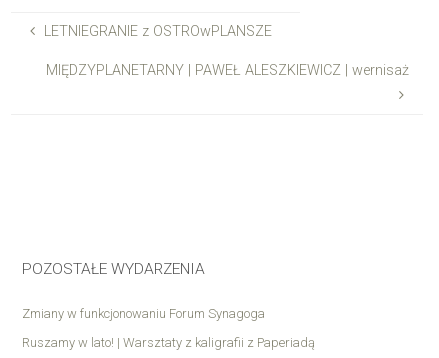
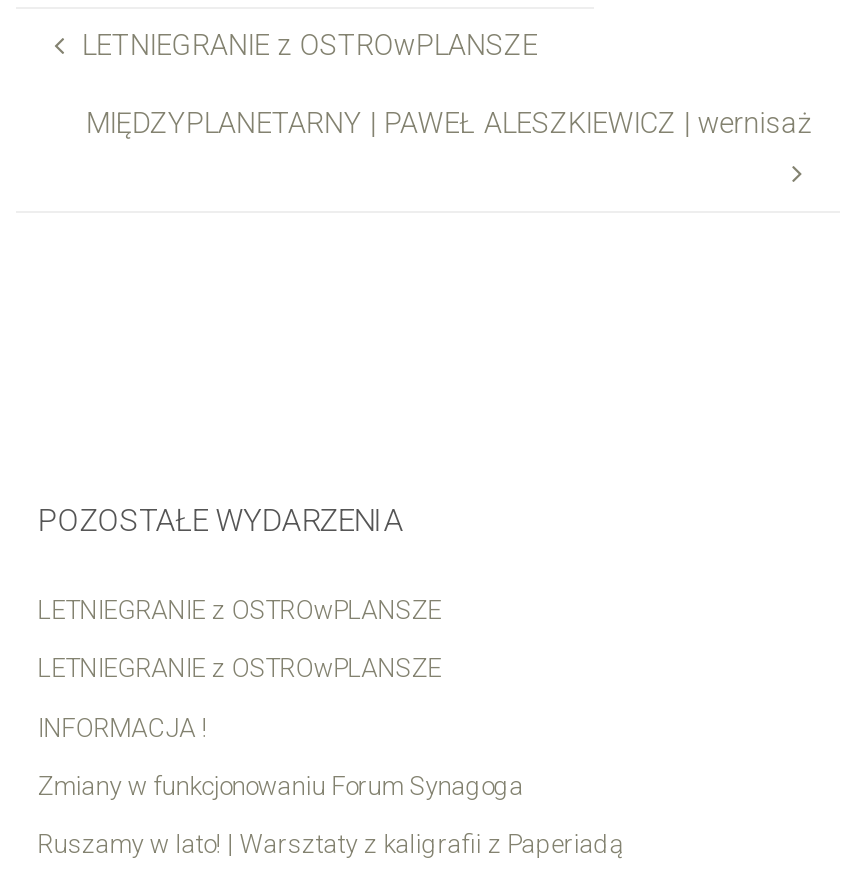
+ LETNIEGRANIE z OSTROwPLANSZE
+ LETNIEGRANIE z OSTROwPLANSZE
+ INFORMACJA !
